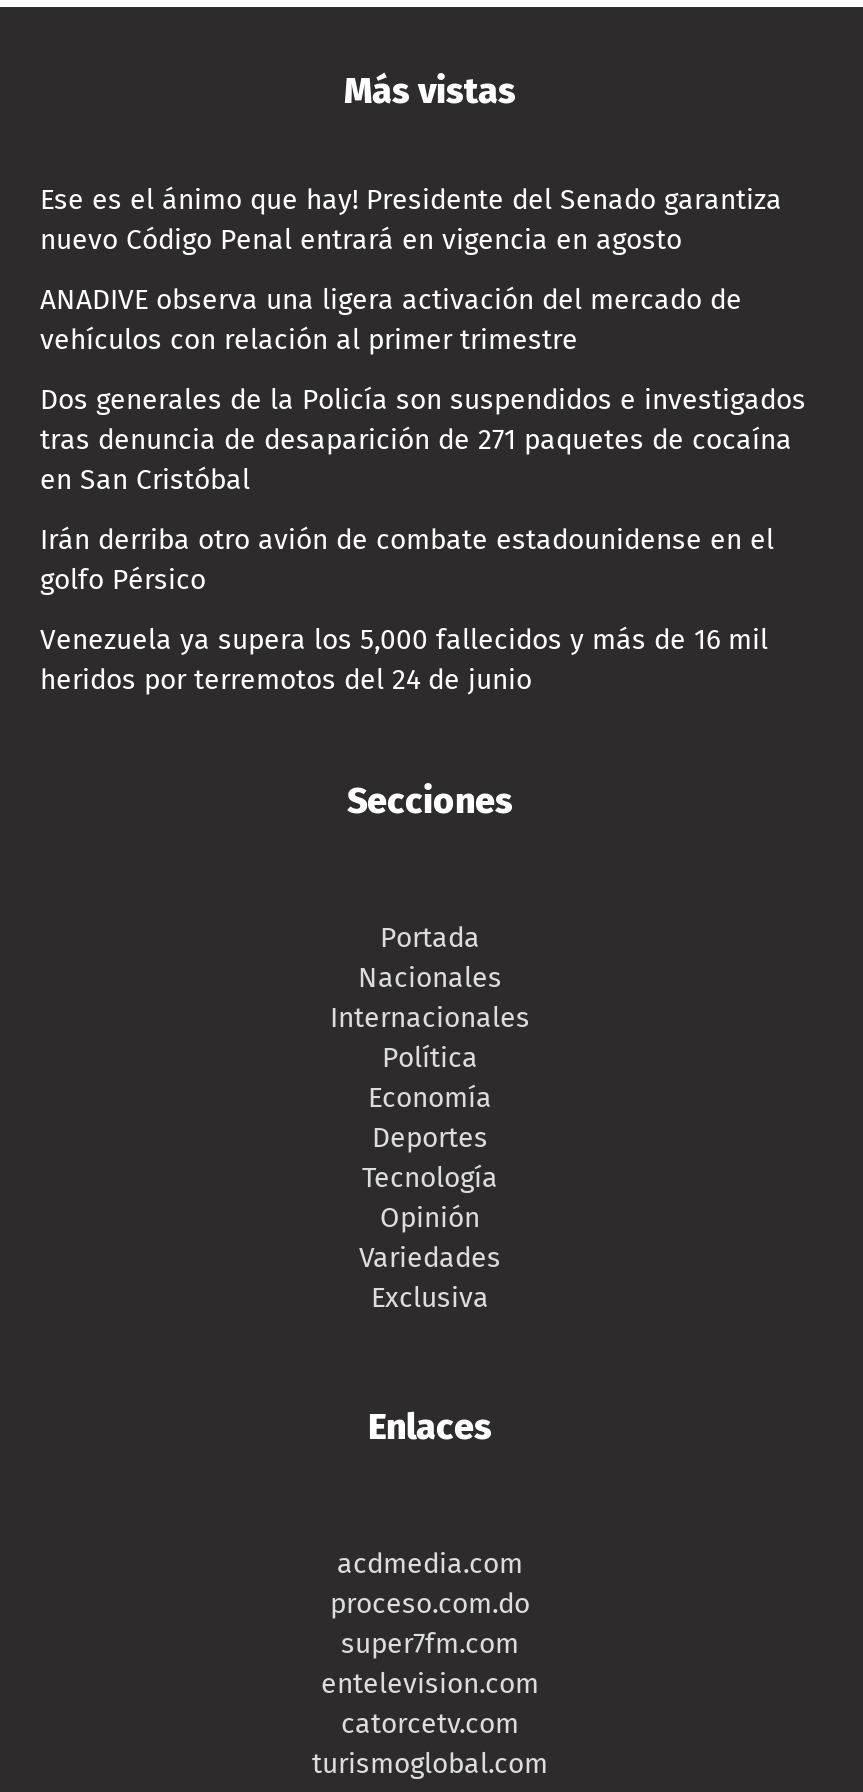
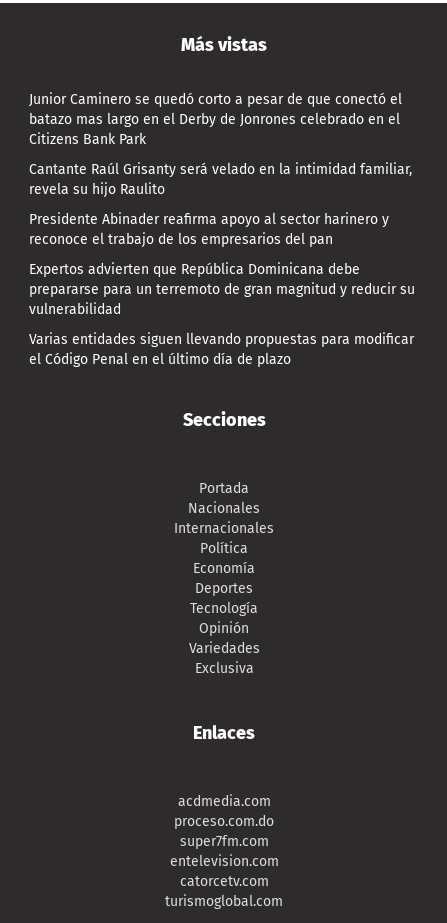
- Ese es el ánimo que hay! Presidente del Senado garantiza
- nuevo Código Penal entrará en vigencia en agosto
+ Junior Caminero se quedó corto a pesar de que conectó el
+ batazo mas largo en el Derby de Jonrones celebrado en el
+ Citizens Bank Park

- ANADIVE observa una ligera activación del mercado de
- vehículos con relación al primer trimestre
+ Cantante Raúl Grisanty será velado en la intimidad familiar,
+ revela su hijo Raulito

- Dos generales de la Policía son suspendidos e investigados
- tras denuncia de desaparición de 271 paquetes de cocaína
- en San Cristóbal
+ Presidente Abinader reafirma apoyo al sector harinero y
+ reconoce el trabajo de los empresarios del pan

- Irán derriba otro avión de combate estadounidense en el
- golfo Pérsico
+ Expertos advierten que República Dominicana debe
+ prepararse para un terremoto de gran magnitud y reducir su
+ vulnerabilidad

- Venezuela ya supera los 5,000 fallecidos y más de 16 mil
- heridos por terremotos del 24 de junio
+ Varias entidades siguen llevando propuestas para modificar
+ el Código Penal en el último día de plazo
